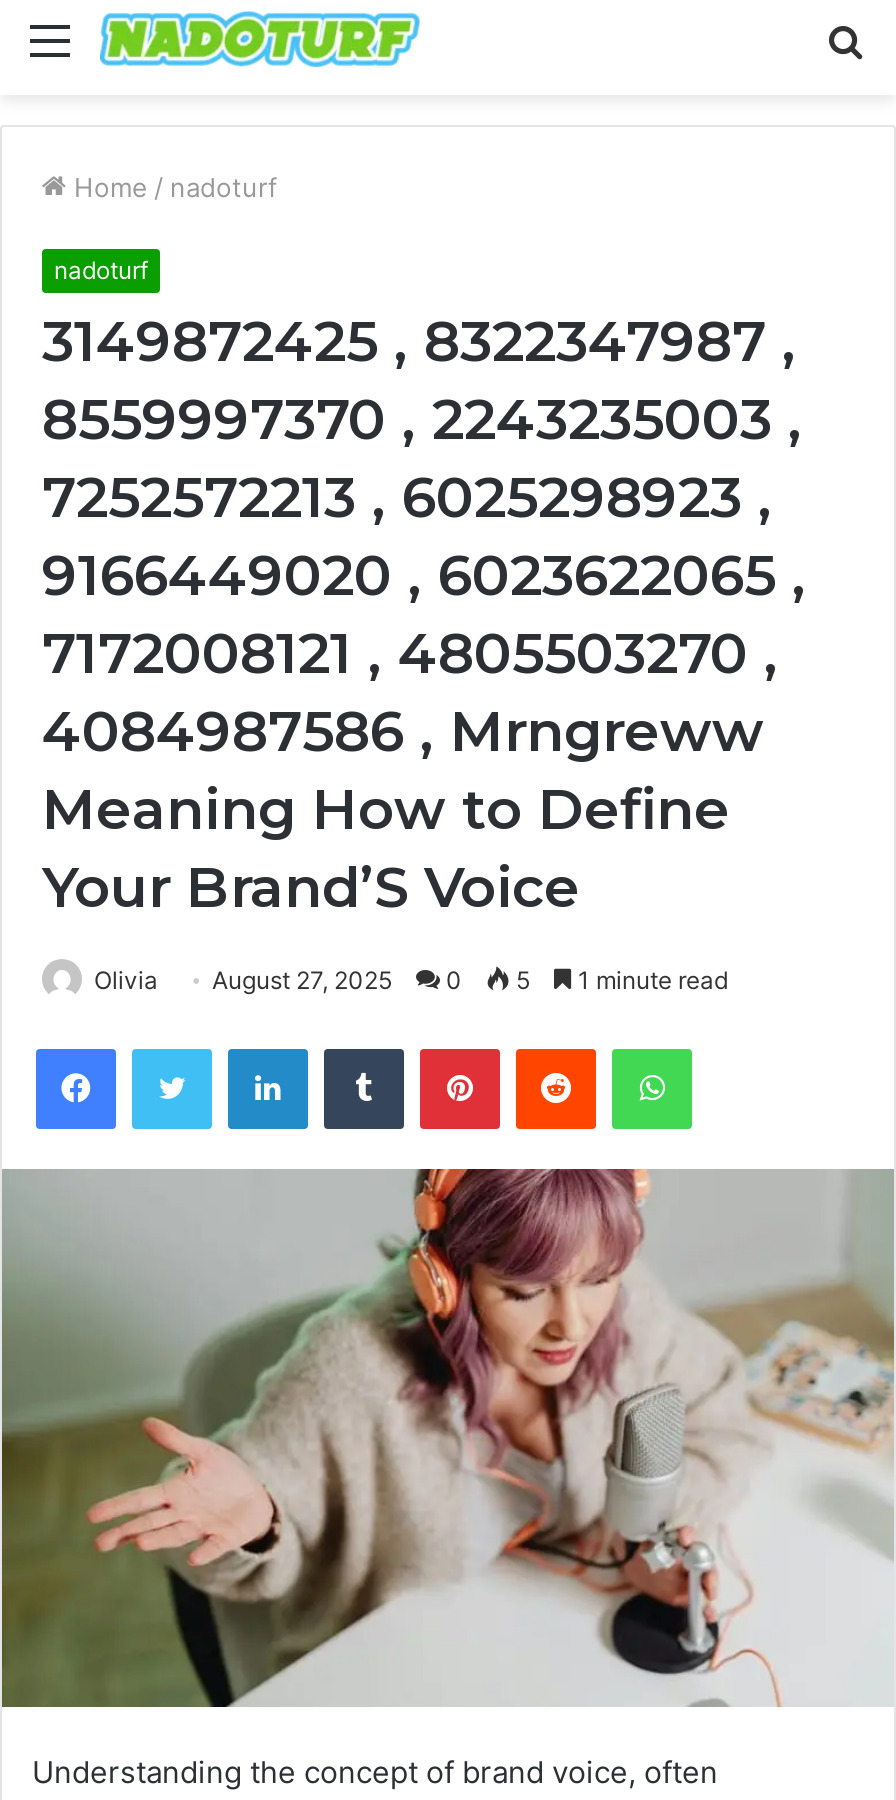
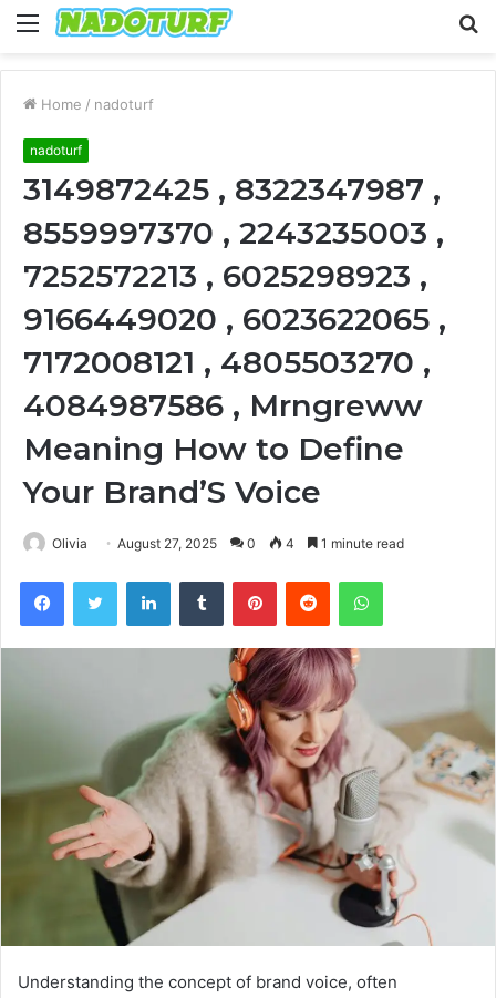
- Olivia August 27, 2025 0 5 1 minute read
+ Olivia August 27, 2025 0 4 1 minute read
